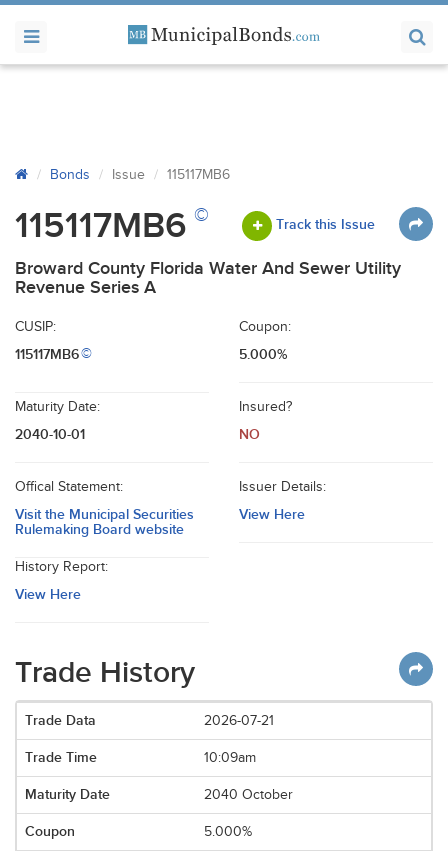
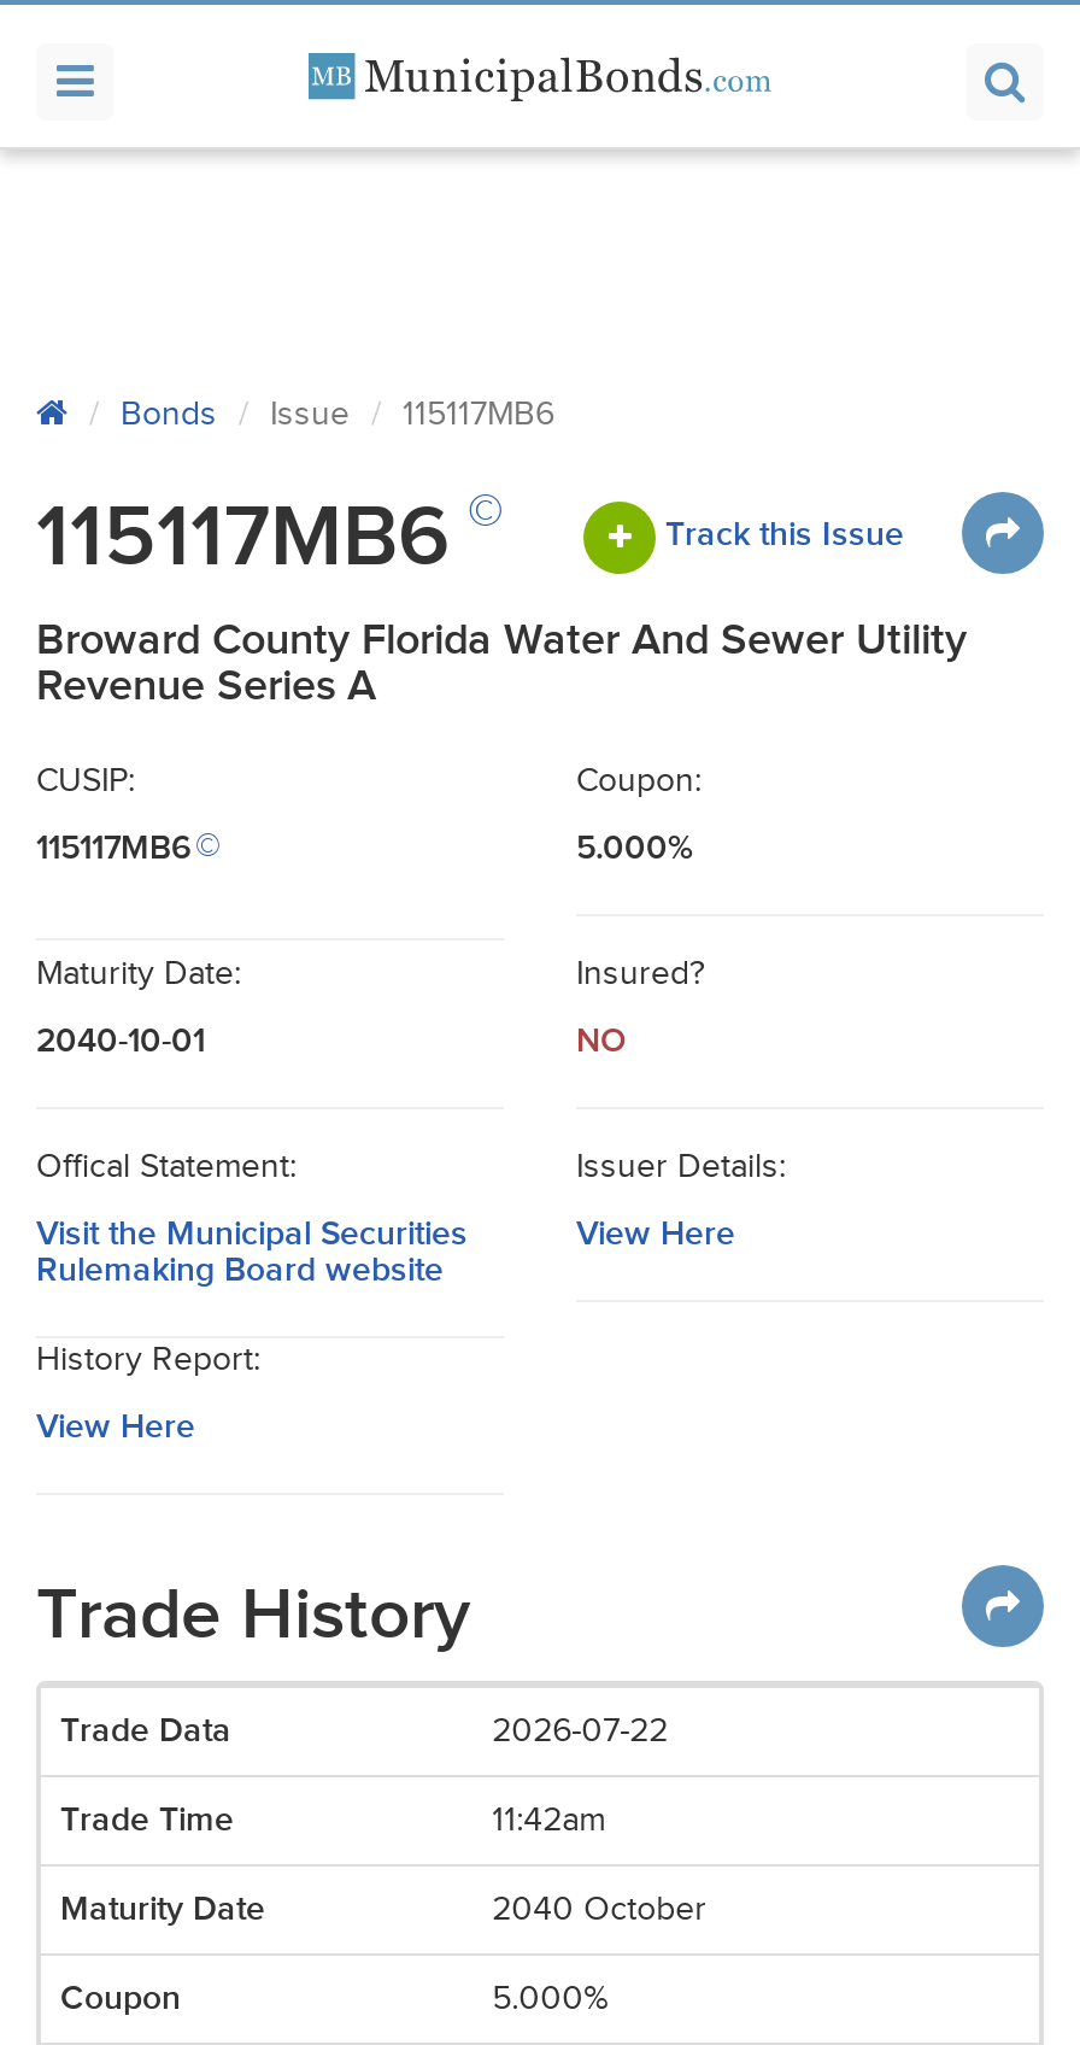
- 2026-07-21
+ 2026-07-22

- 10:09am
+ 11:42am
